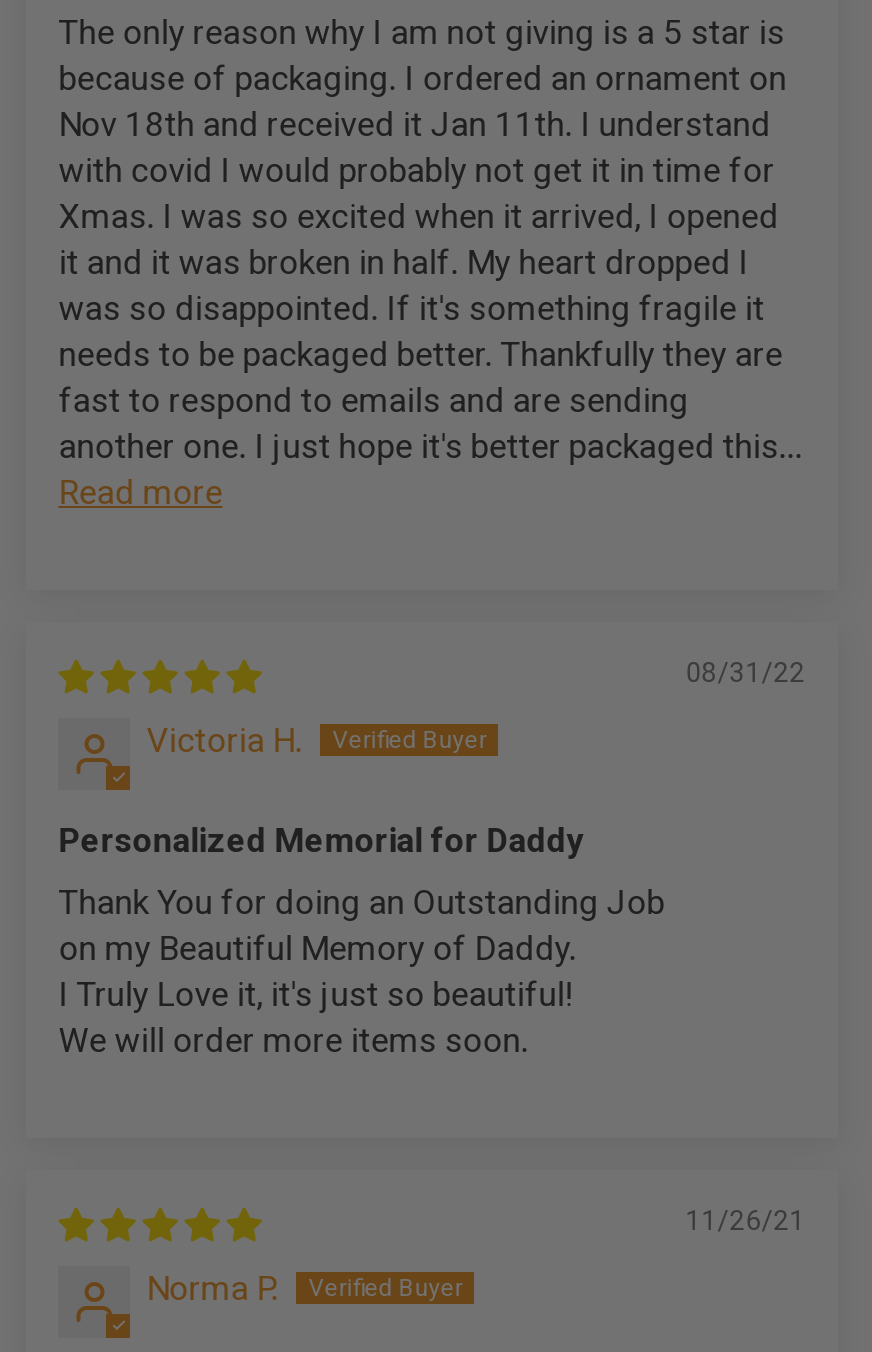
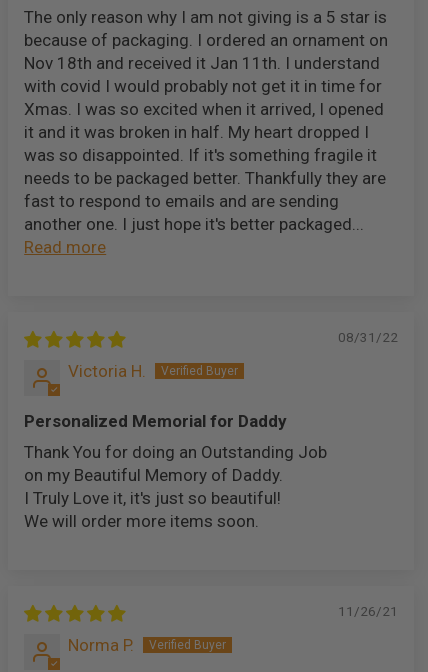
- another one. I just hope it's better packaged this...
+ another one. I just hope it's better packaged...
